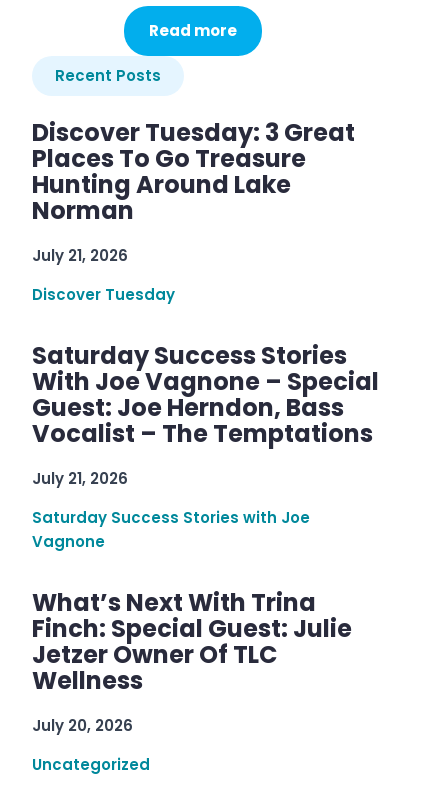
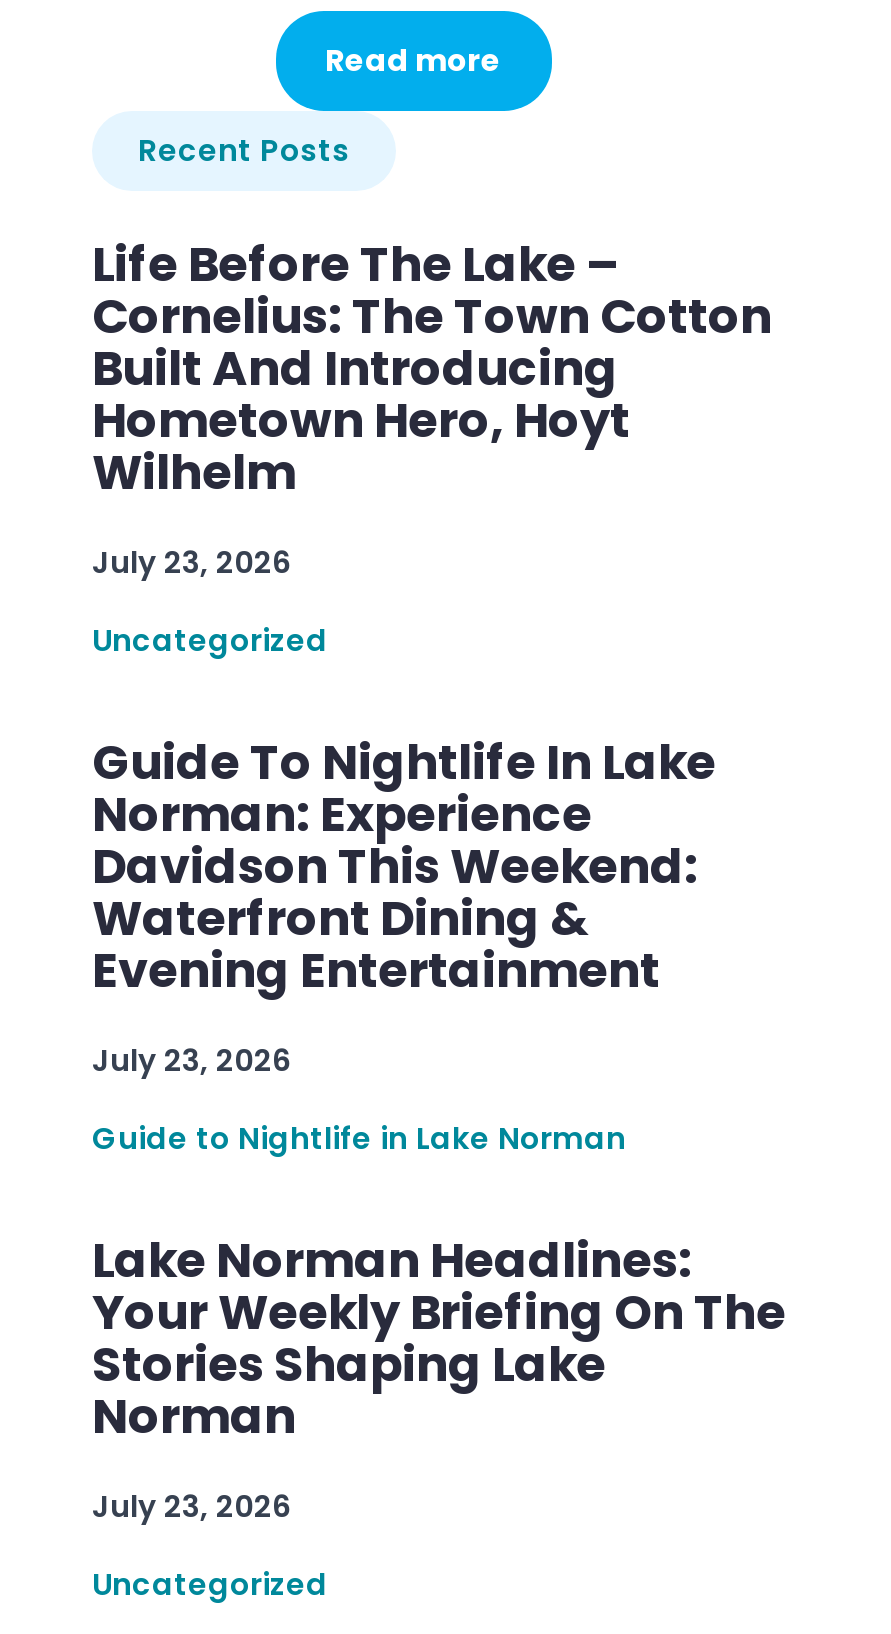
- Discover Tuesday: 3 Great
- Places To Go Treasure
- Hunting Around Lake
+ Life Before The Lake –
+ Cornelius: The Town Cotton
+ Built And Introducing
+ Hometown Hero, Hoyt
+ Wilhelm
+ July 23, 2026
+ Uncategorized
+ Guide To Nightlife In Lake
+ Norman: Experience
+ Davidson This Weekend:
+ Waterfront Dining &
+ Evening Entertainment
+ July 23, 2026
+ Guide to Nightlife in Lake Norman
+ Lake Norman Headlines:
+ Your Weekly Briefing On The
+ Stories Shaping Lake

moved down: Norman

- July 21, 2026
- Discover Tuesday
- Saturday Success Stories
- With Joe Vagnone – Special
- Guest: Joe Herndon, Bass
- Vocalist – The Temptations
- July 21, 2026
- Saturday Success Stories with Joe
- Vagnone
- What’s Next With Trina
- Finch: Special Guest: Julie
- Jetzer Owner Of TLC
- Wellness
- July 20, 2026
+ July 23, 2026
